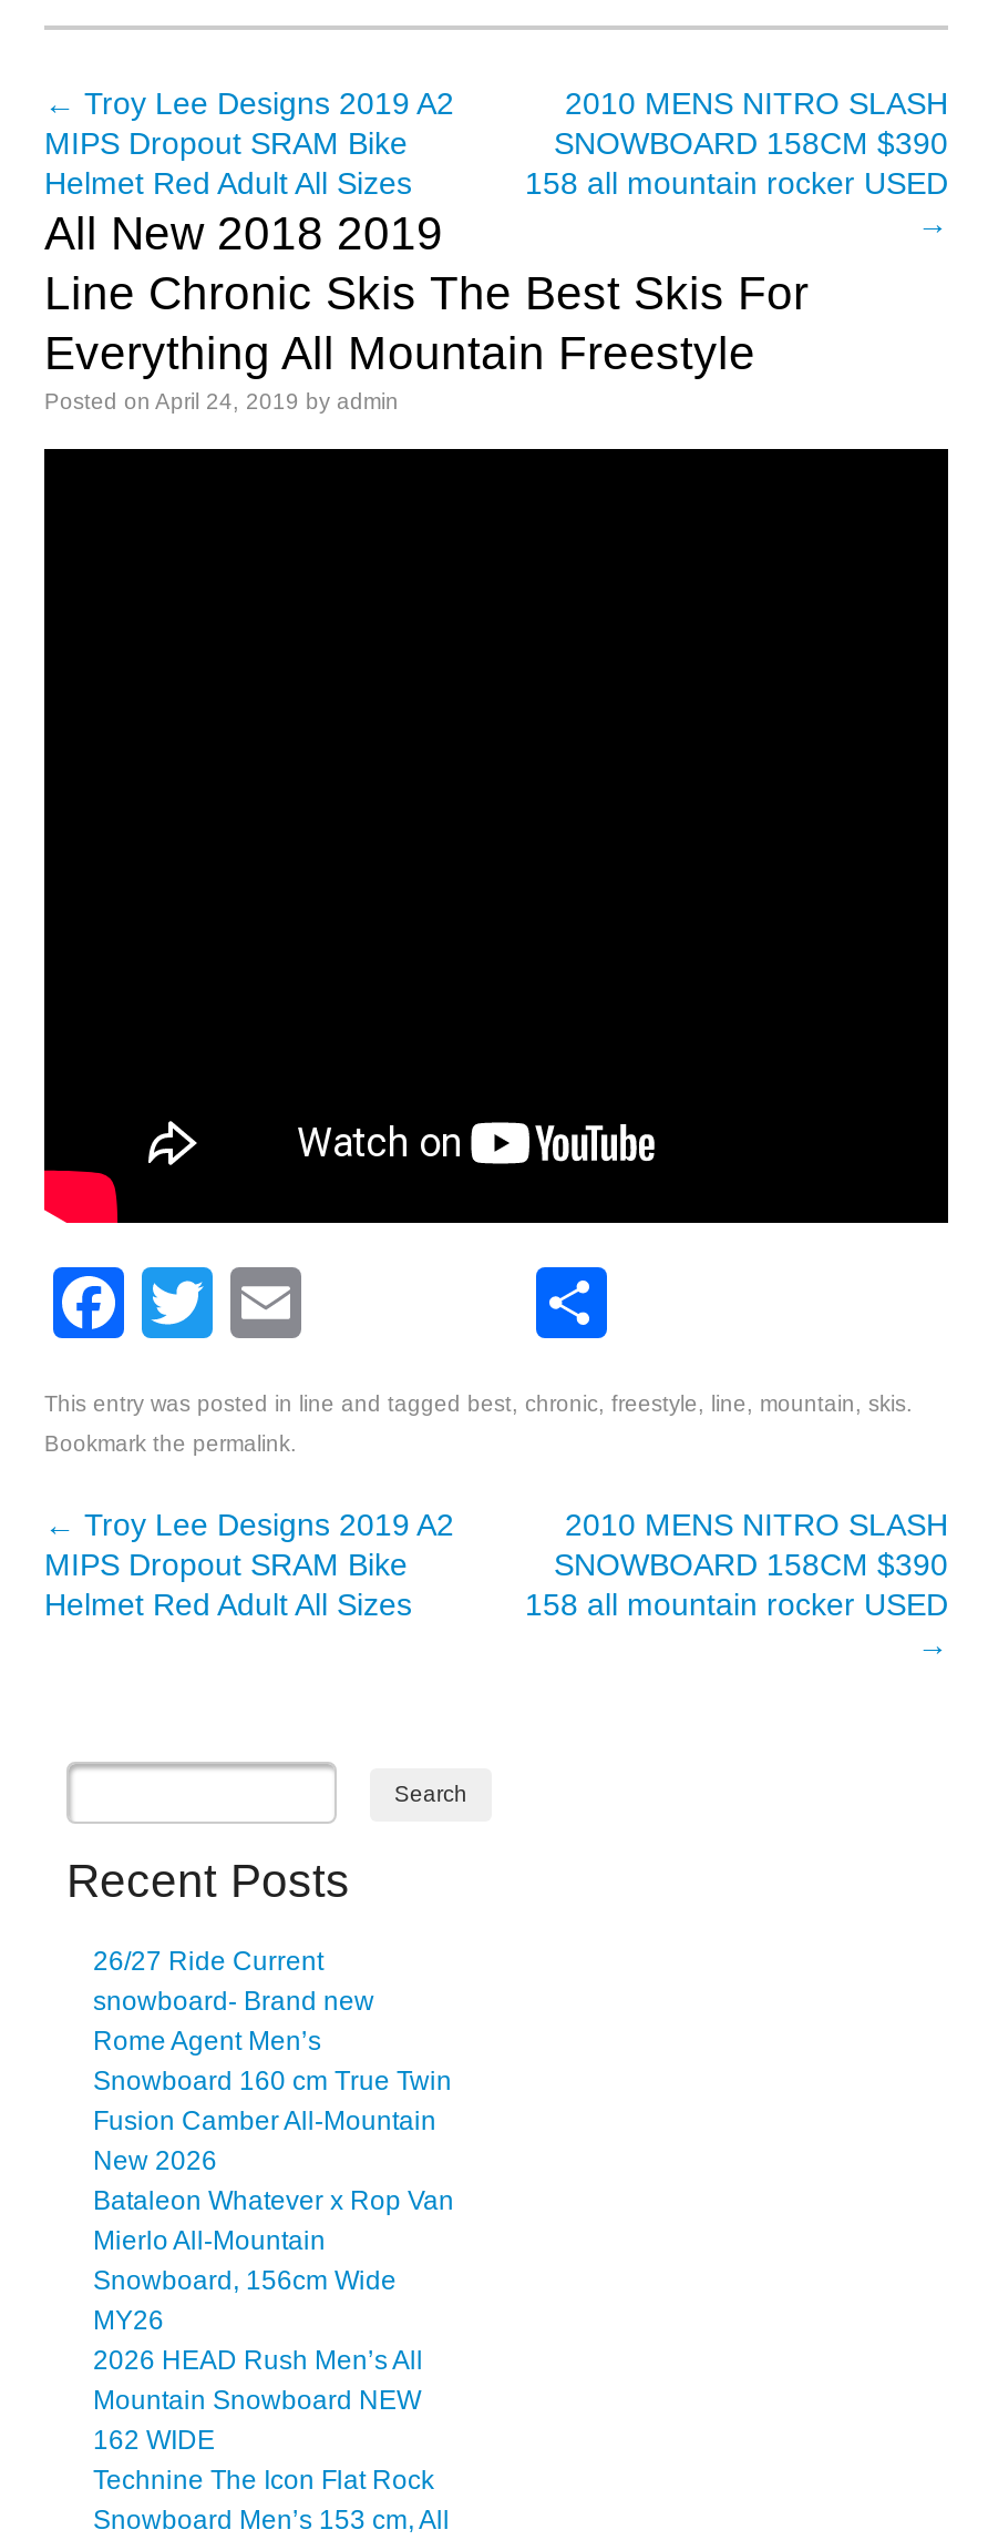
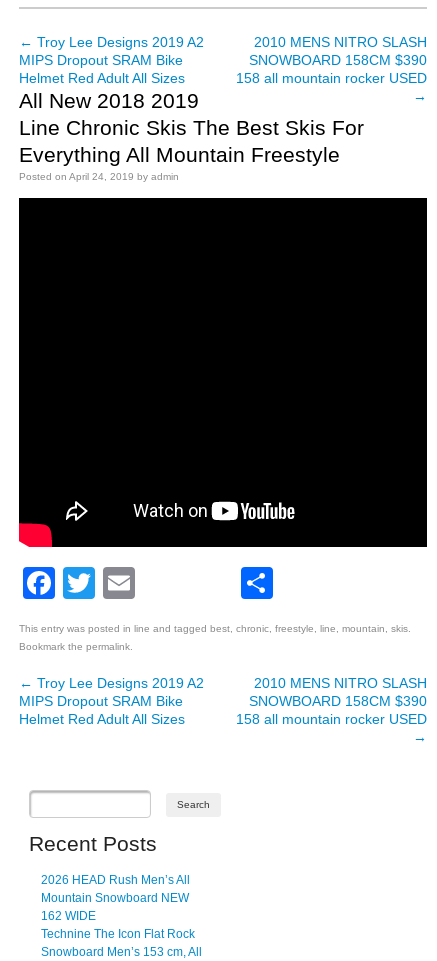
- 26/27 Ride Current
- snowboard- Brand new
- Rome Agent Men’s
- Snowboard 160 cm True Twin
- Fusion Camber All-Mountain
- New 2026
- Bataleon Whatever x Rop Van
- Mierlo All-Mountain
- Snowboard, 156cm Wide
- MY26
